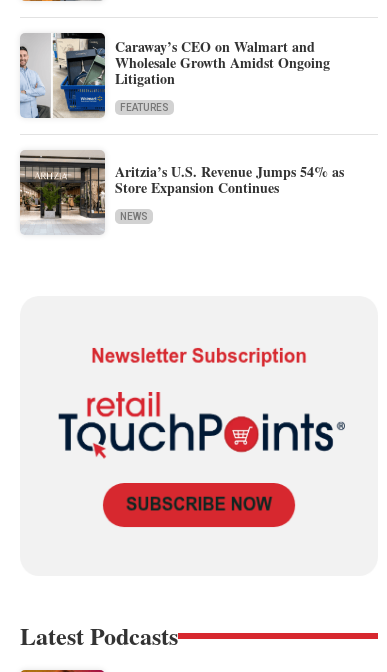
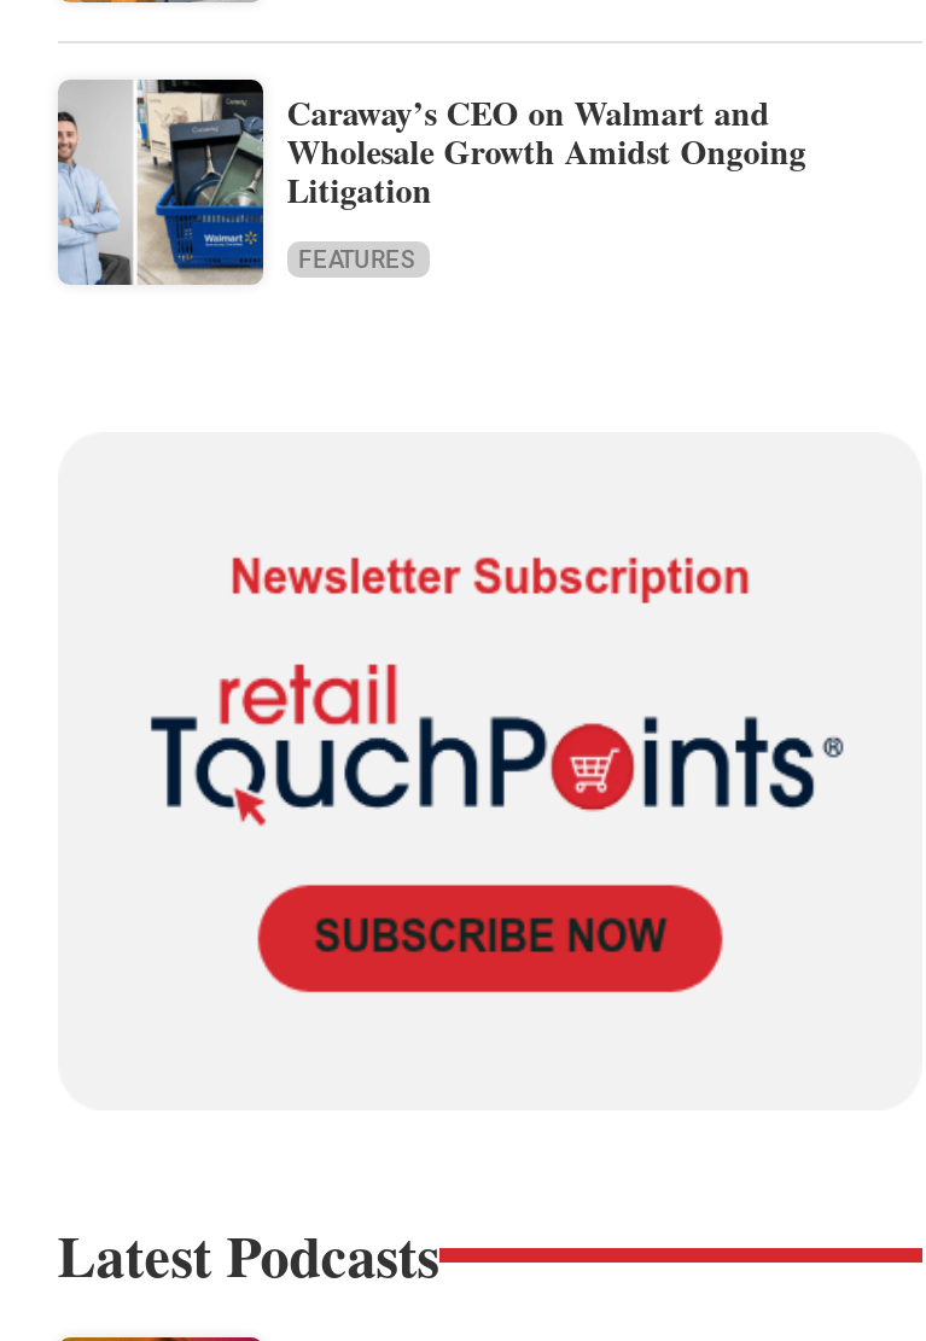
- [image]
- Aritzia’s U.S. Revenue Jumps 54% as
- Store Expansion Continues
- NEWS
